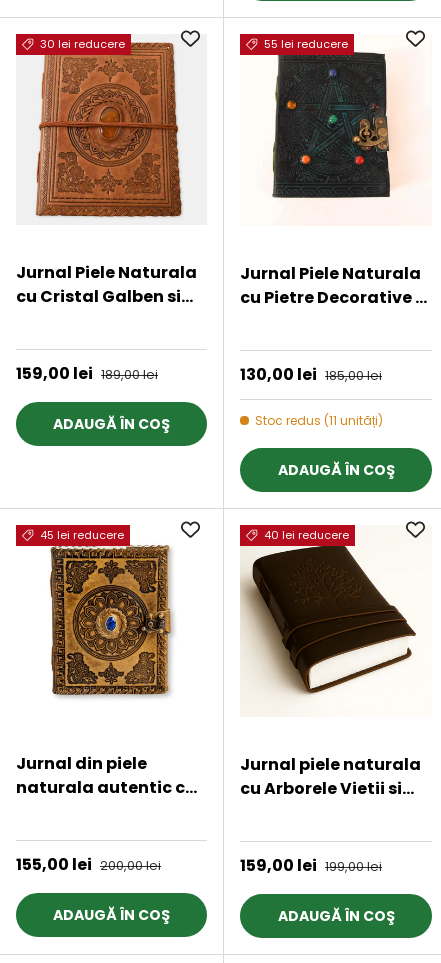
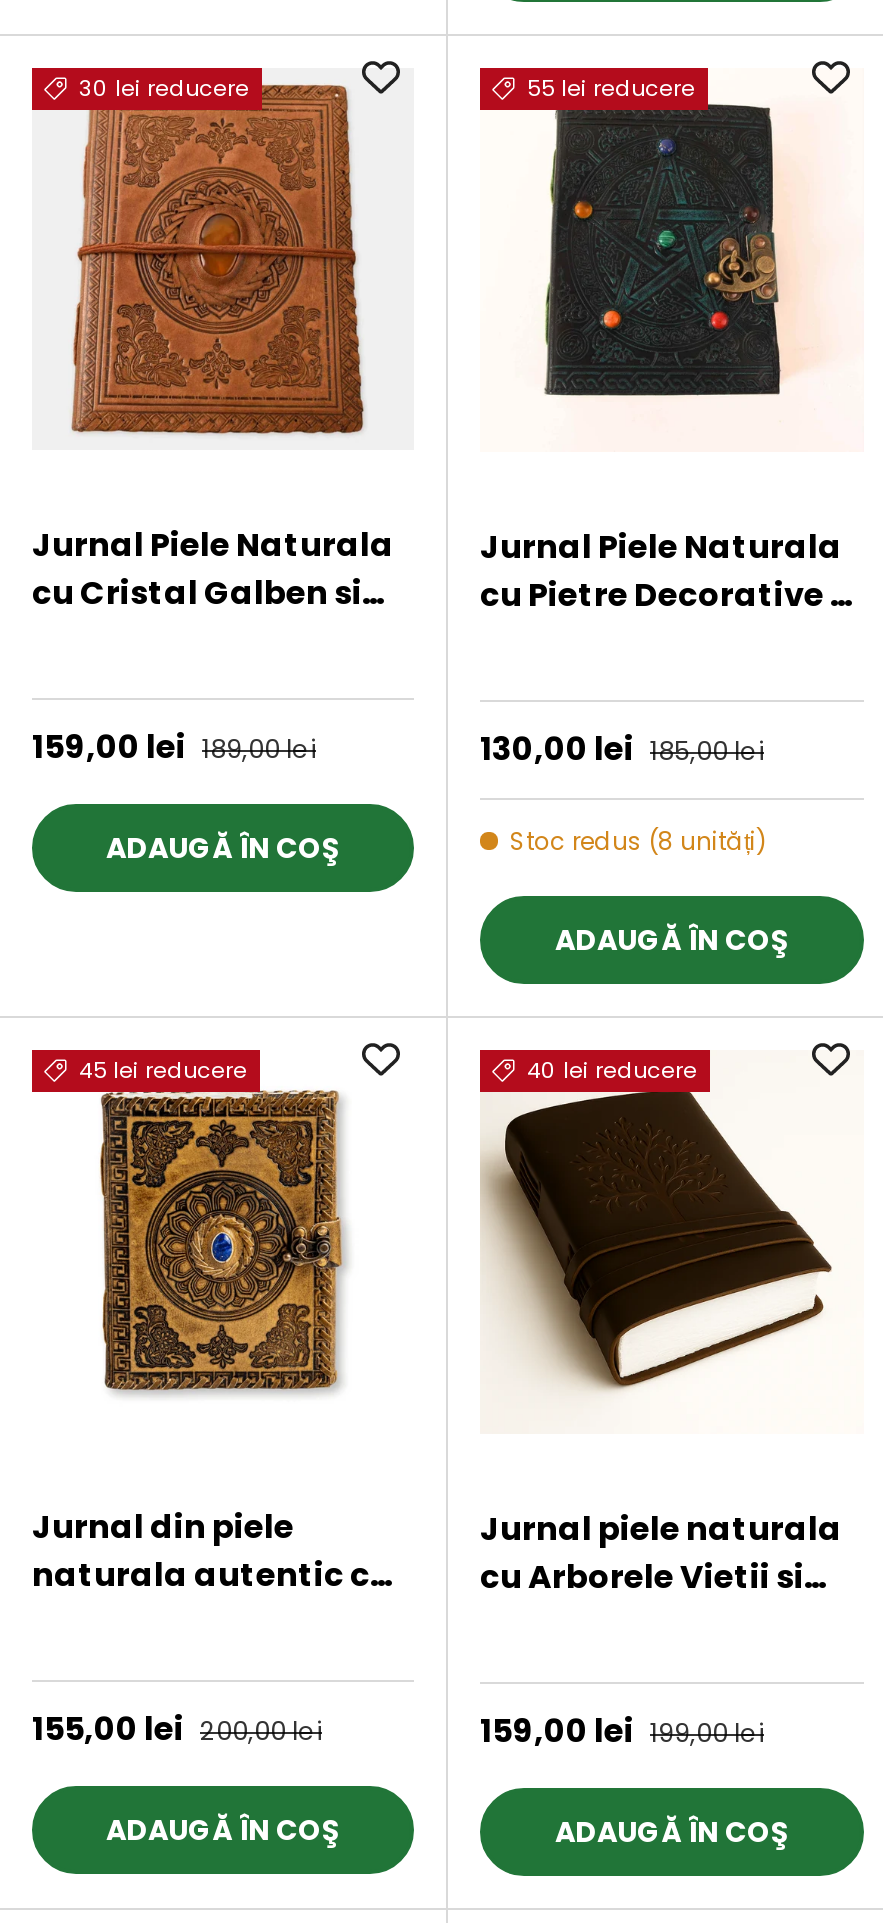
- Stoc redus (11 unități)
+ Stoc redus (8 unități)
